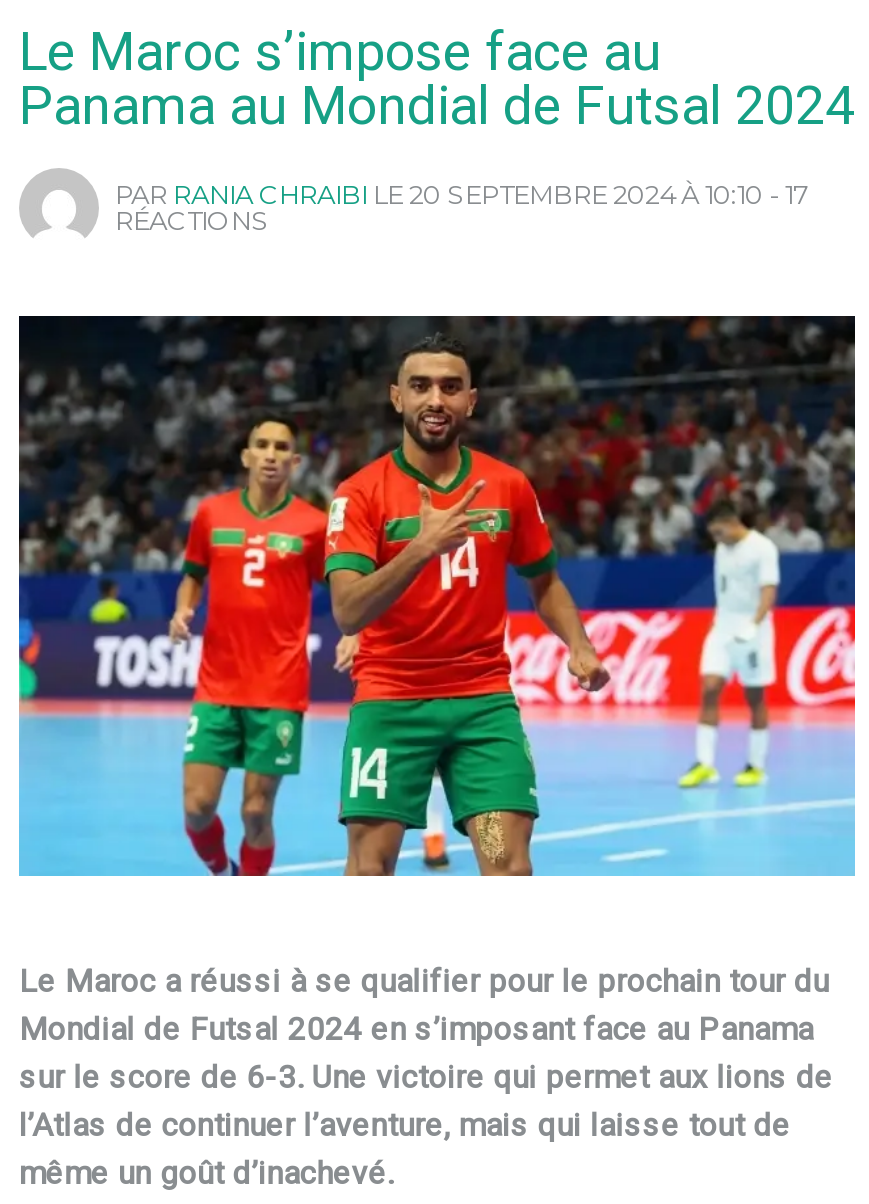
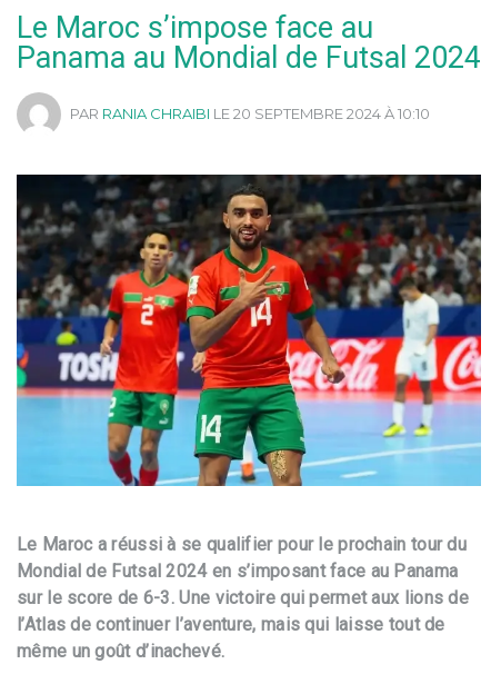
- PAR RANIA CHRAIBI LE 20 SEPTEMBRE 2024 À 10:10 - 17
- RÉACTIONS
+ PAR RANIA CHRAIBI LE 20 SEPTEMBRE 2024 À 10:10
